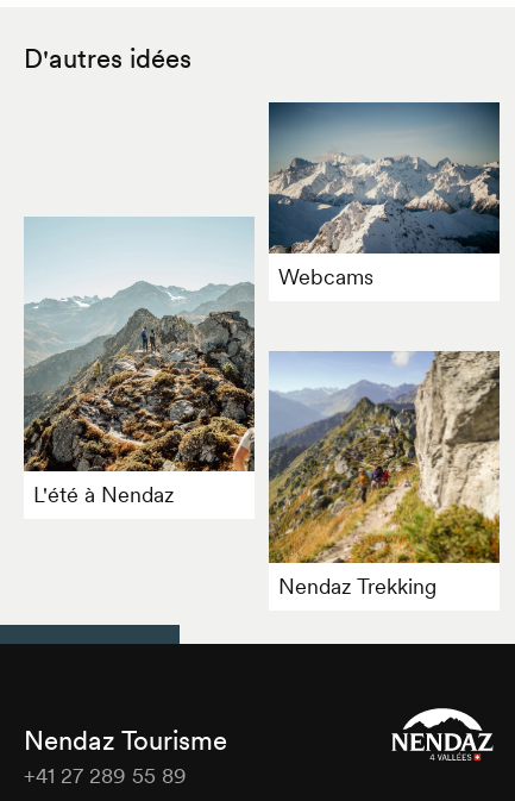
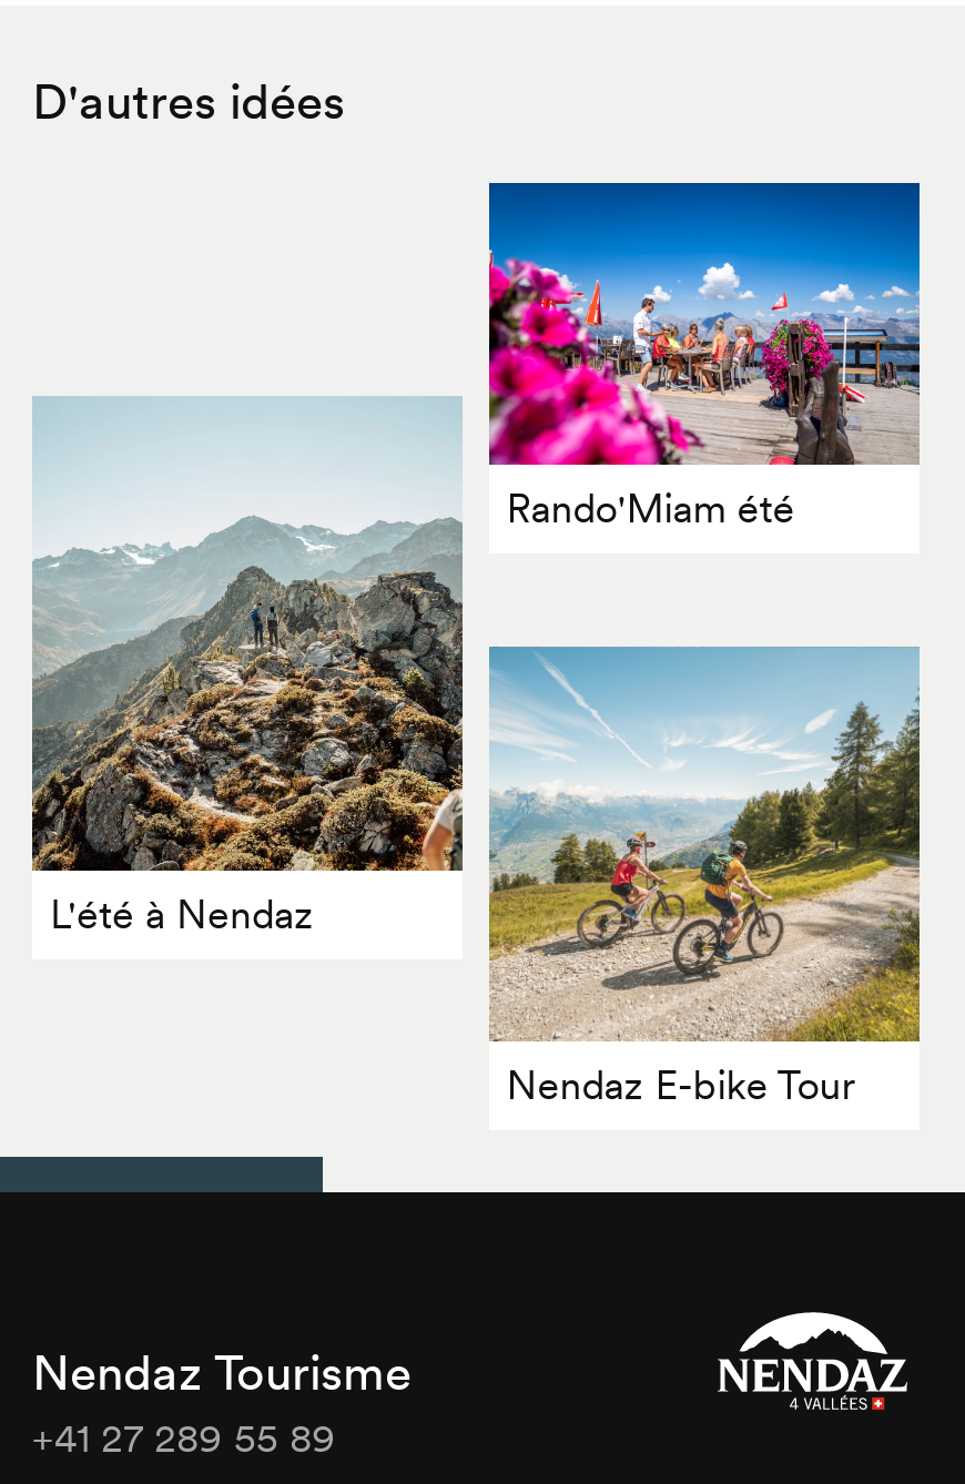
- [image]
- Webcams
+ [image]
+ Rando'Miam été

- [image]
- Nendaz Trekking
+ [image]
+ Nendaz E-bike Tour
